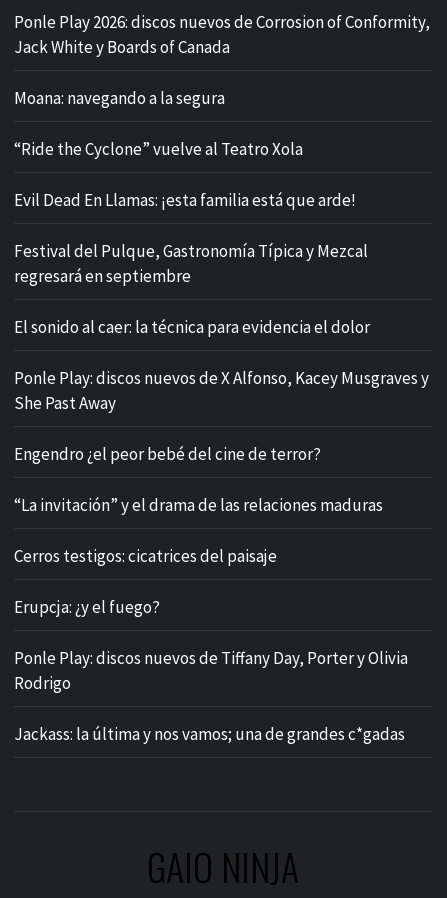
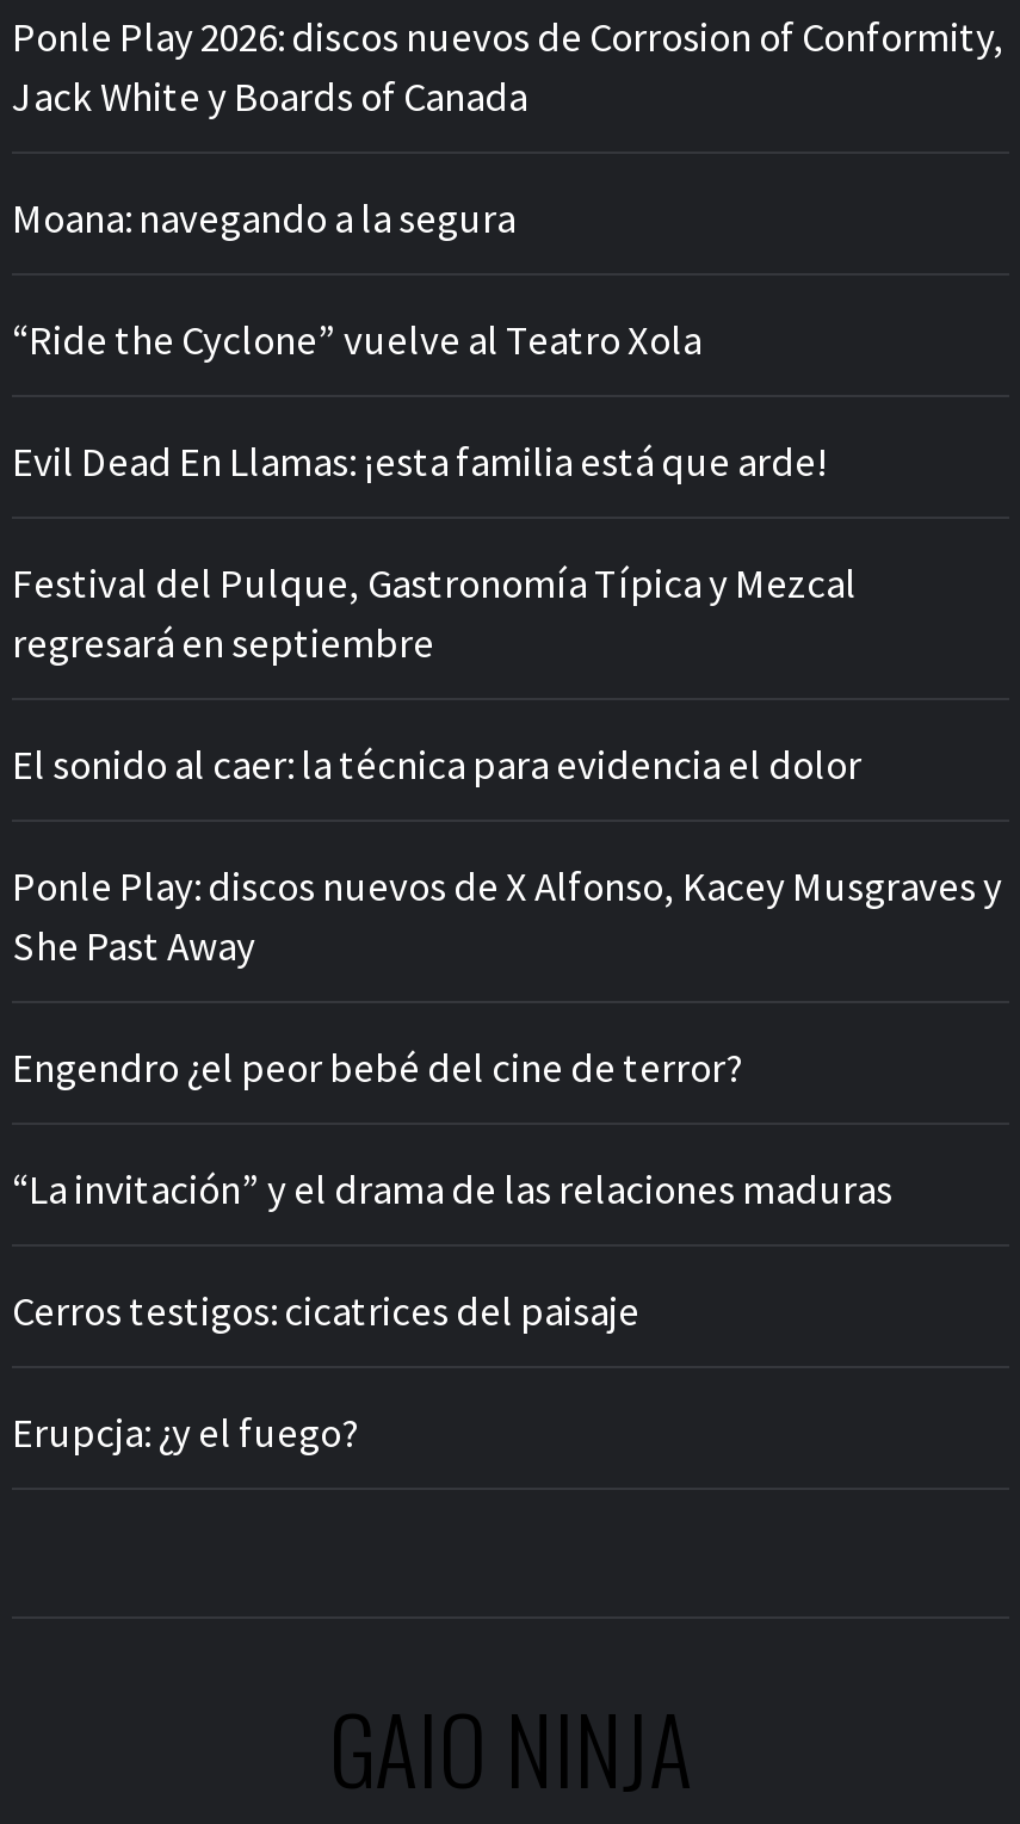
- Ponle Play: discos nuevos de Tiffany Day, Porter y Olivia
- Rodrigo
- Jackass: la última y nos vamos; una de grandes c*gadas
